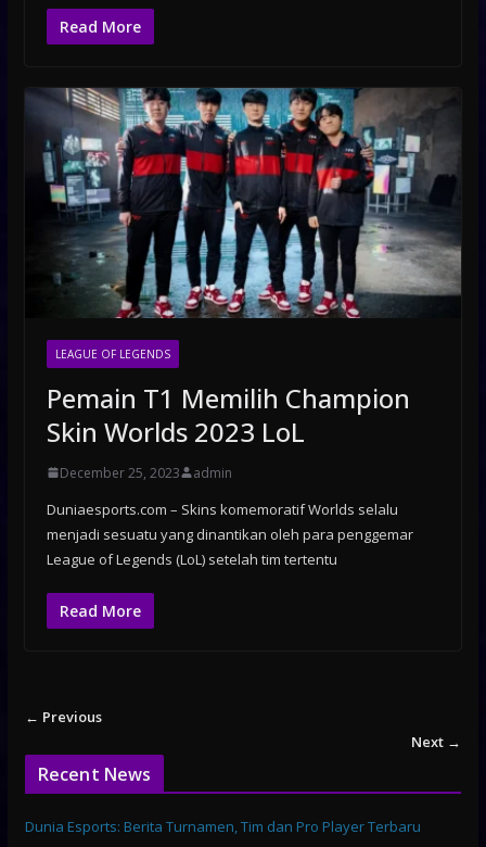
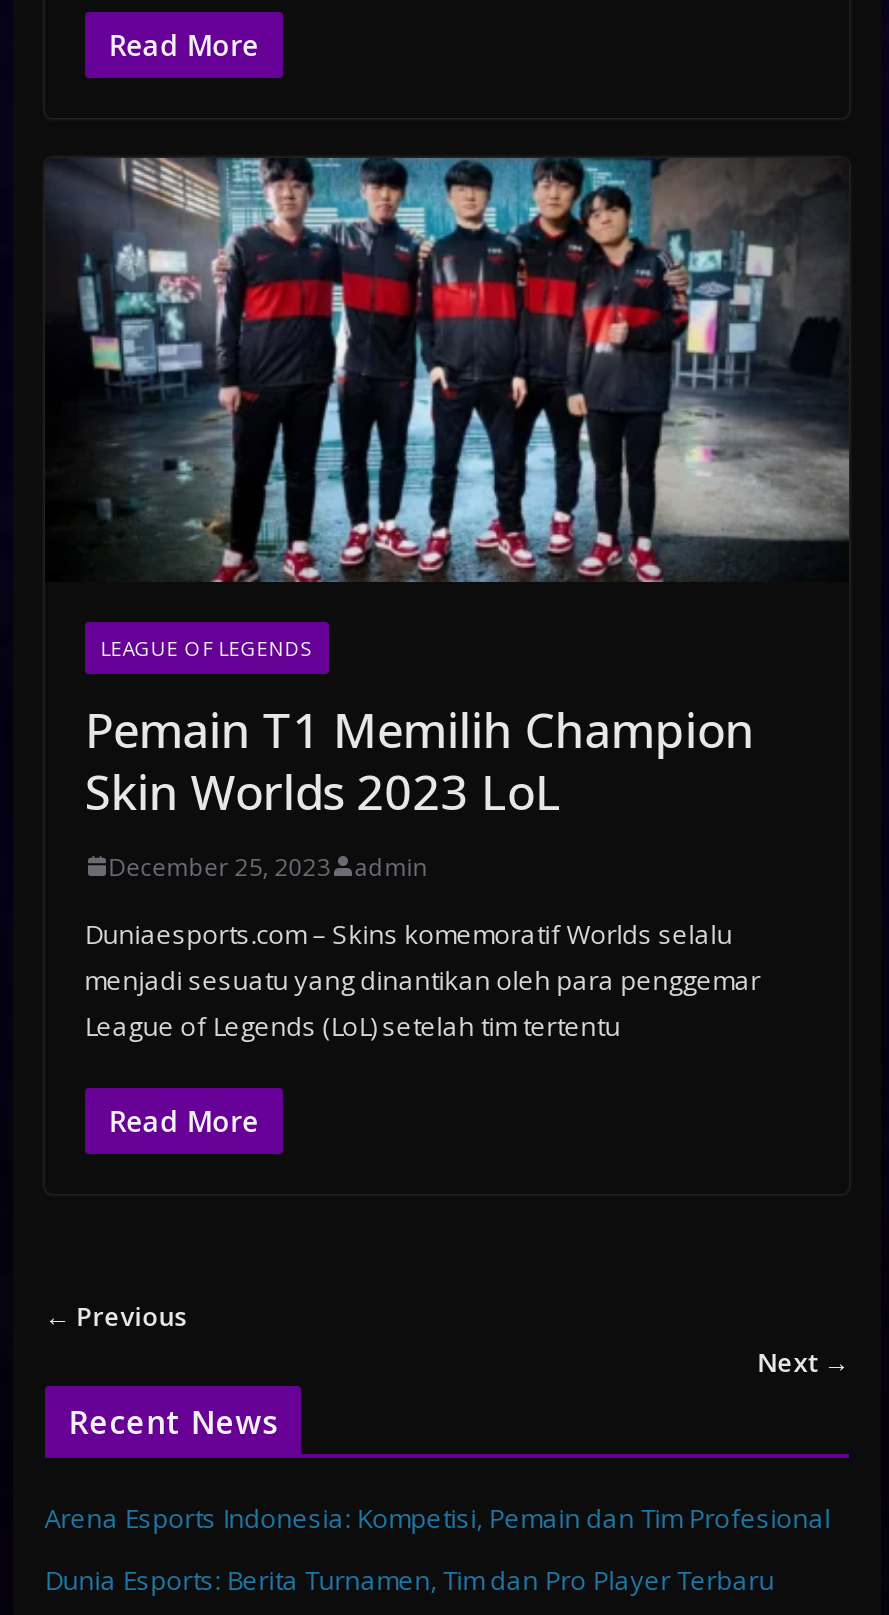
+ Arena Esports Indonesia: Kompetisi, Pemain dan Tim Profesional
